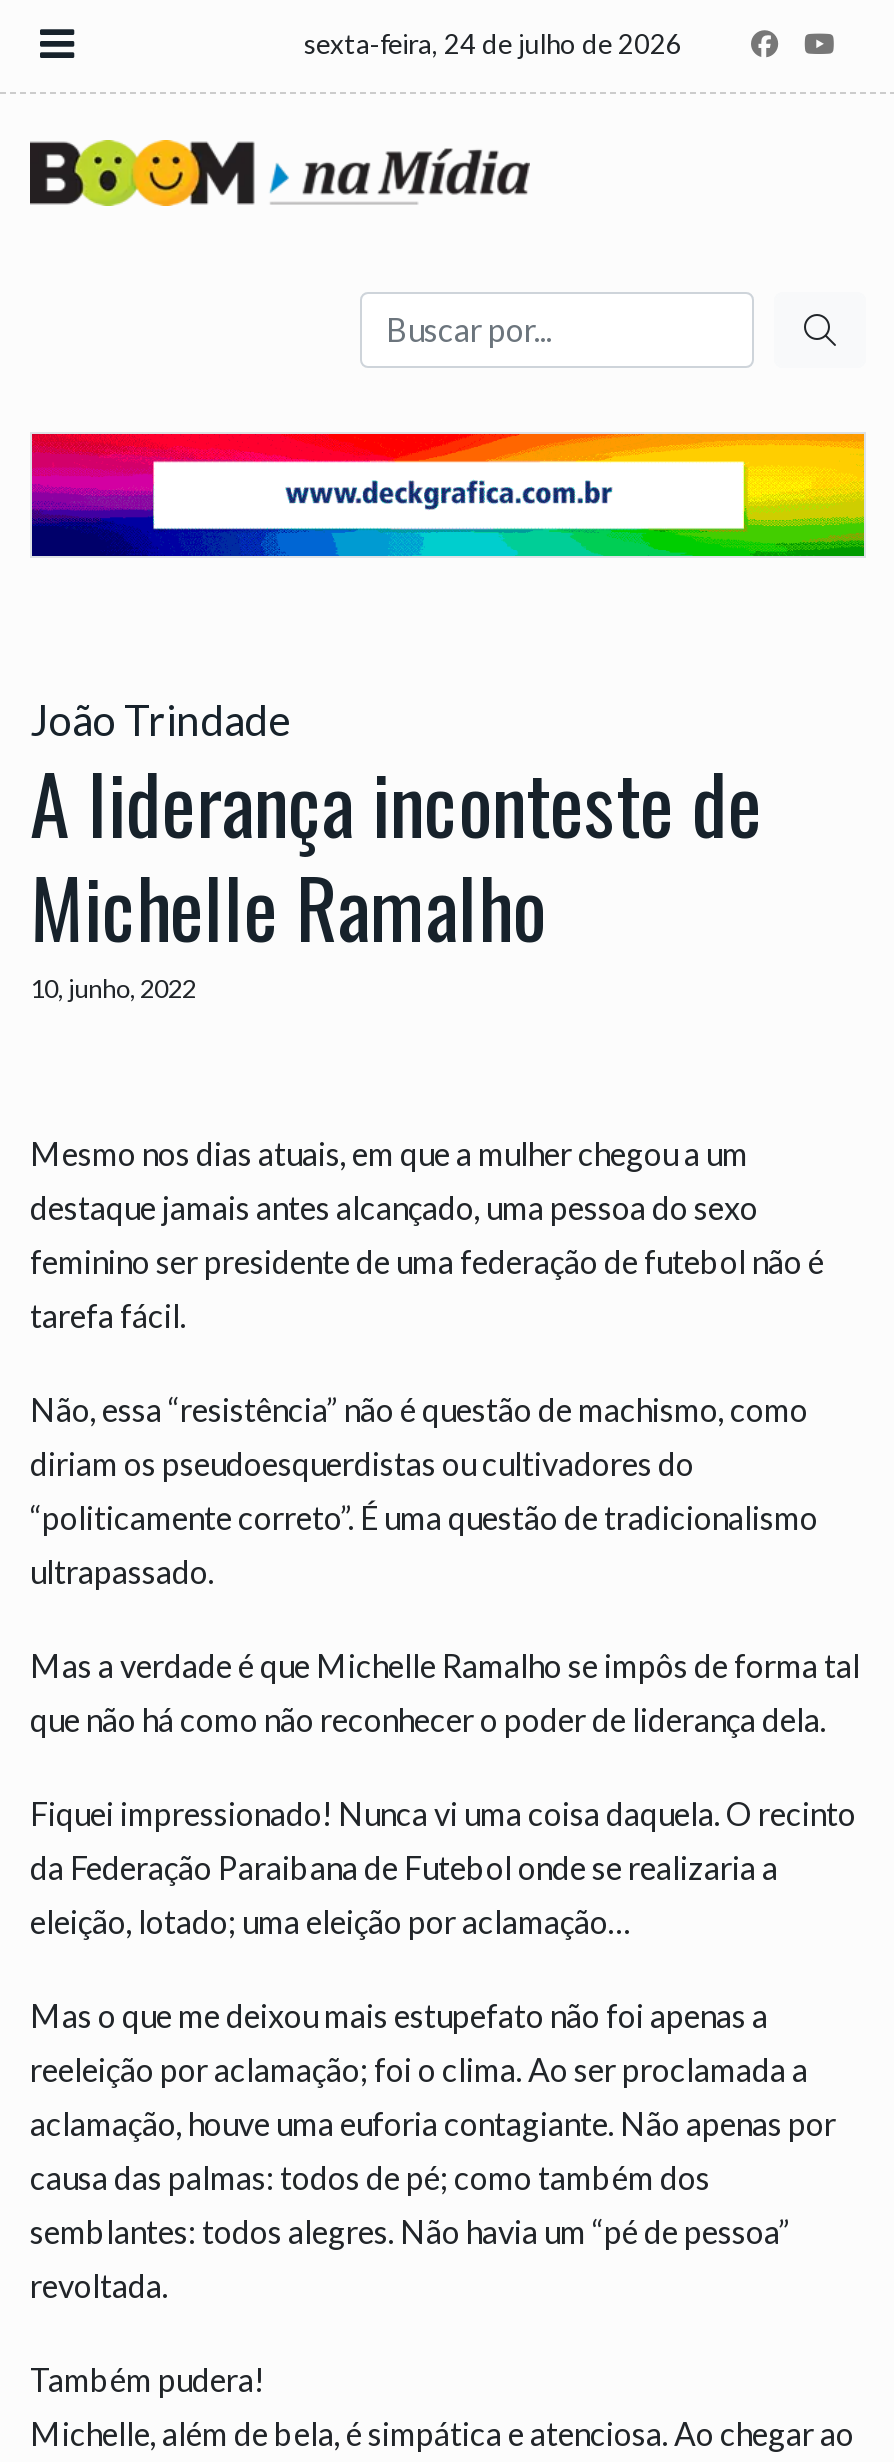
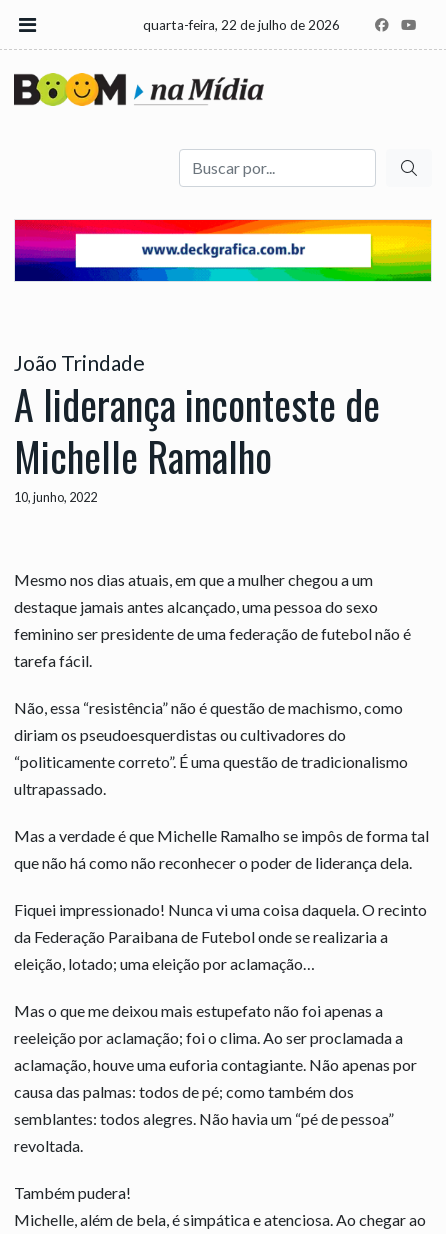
- sexta-feira, 24 de julho de 2026
+ quarta-feira, 22 de julho de 2026
